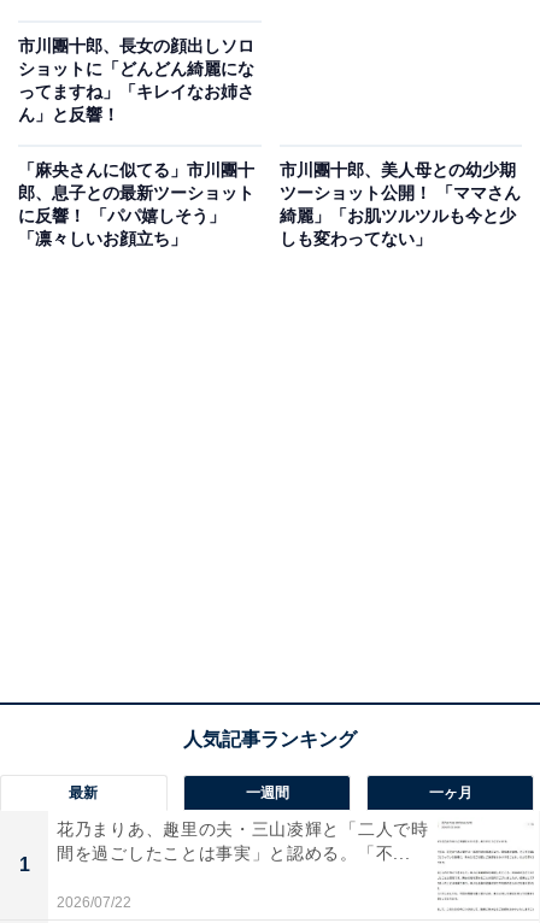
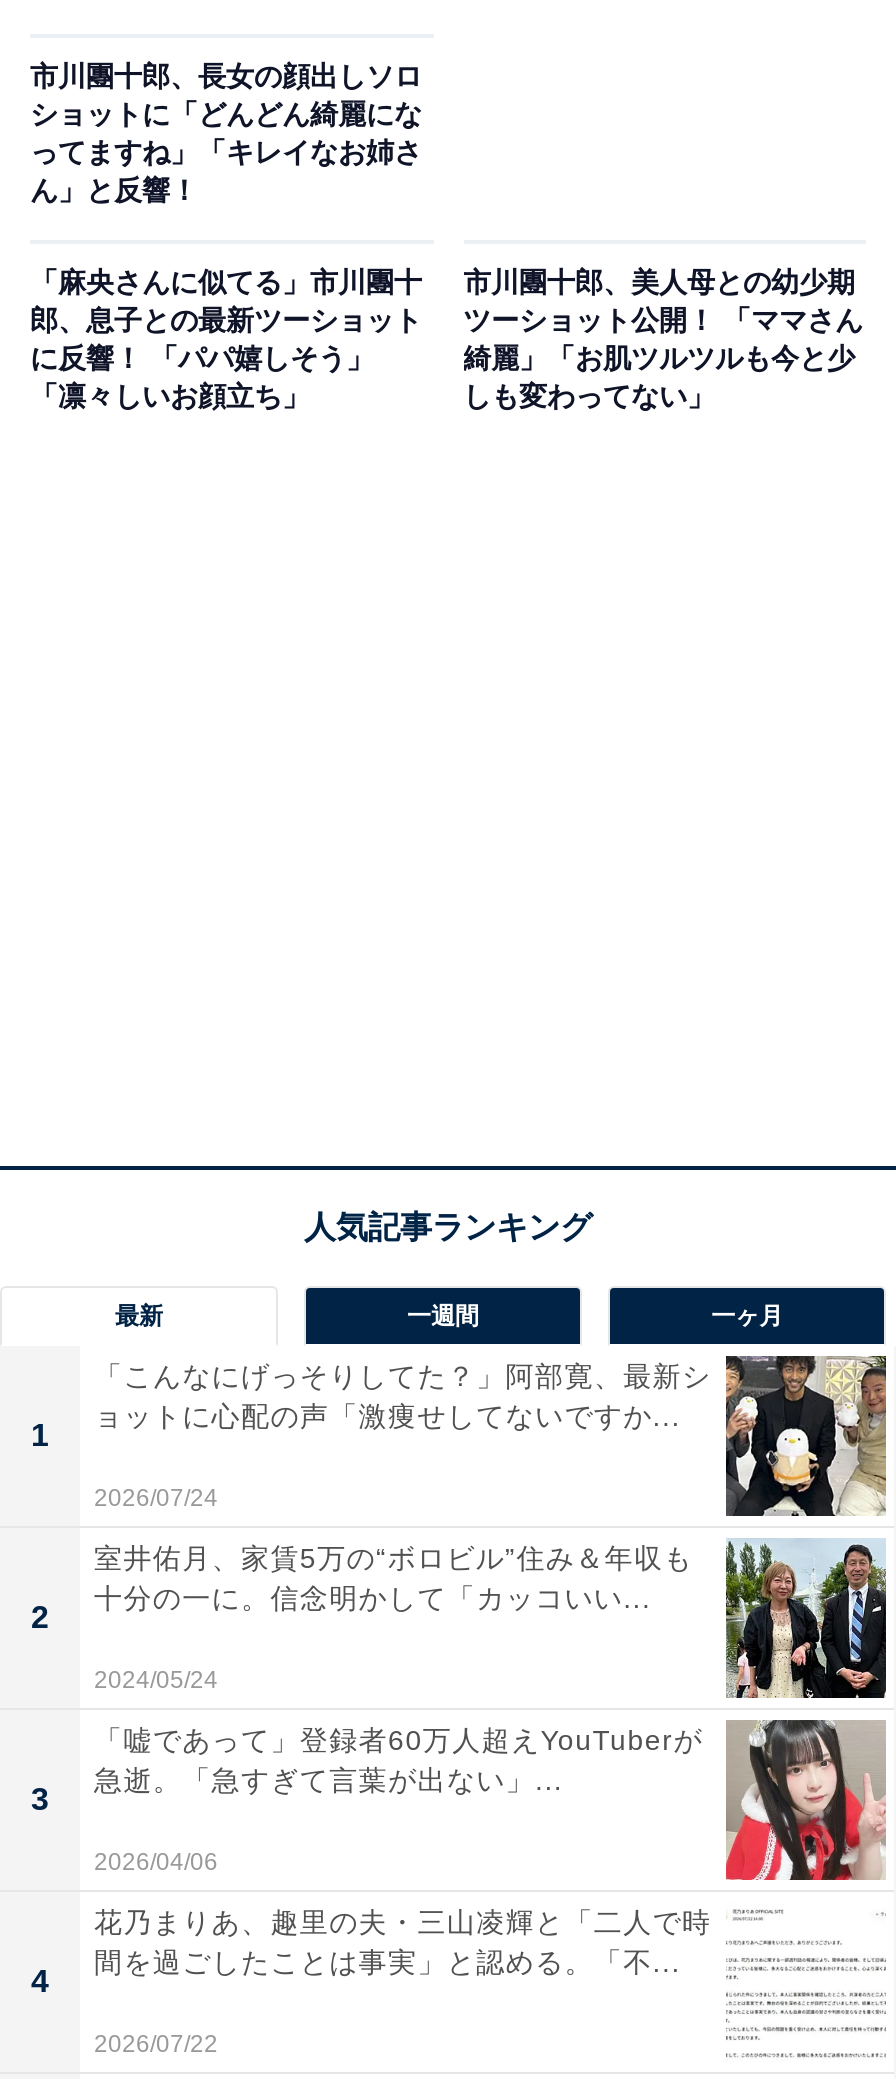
+ [image]
+ 「こんなにげっそりしてた？」阿部寛、最新シ
+ ョットに心配の声「激痩せしてないですか...
+ 2026/07/24

+ 4

+ 2

+ 3

+ [image]
+ 室井佑月、家賃5万の“ボロビル”住み＆年収も
+ 十分の一に。信念明かして「カッコいい...
+ 2024/05/24

+ [image]
+ 「嘘であって」登録者60万人超えYouTuberが
+ 急逝。「急すぎて言葉が出ない」...
+ 2026/04/06
